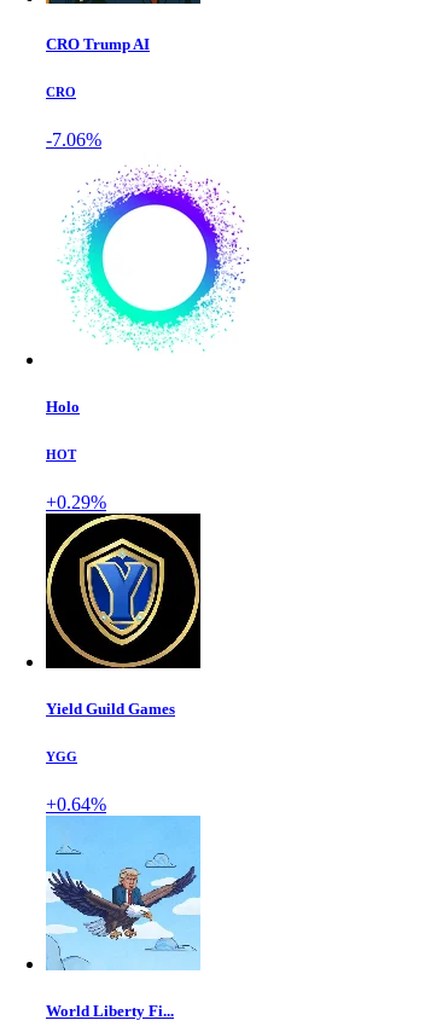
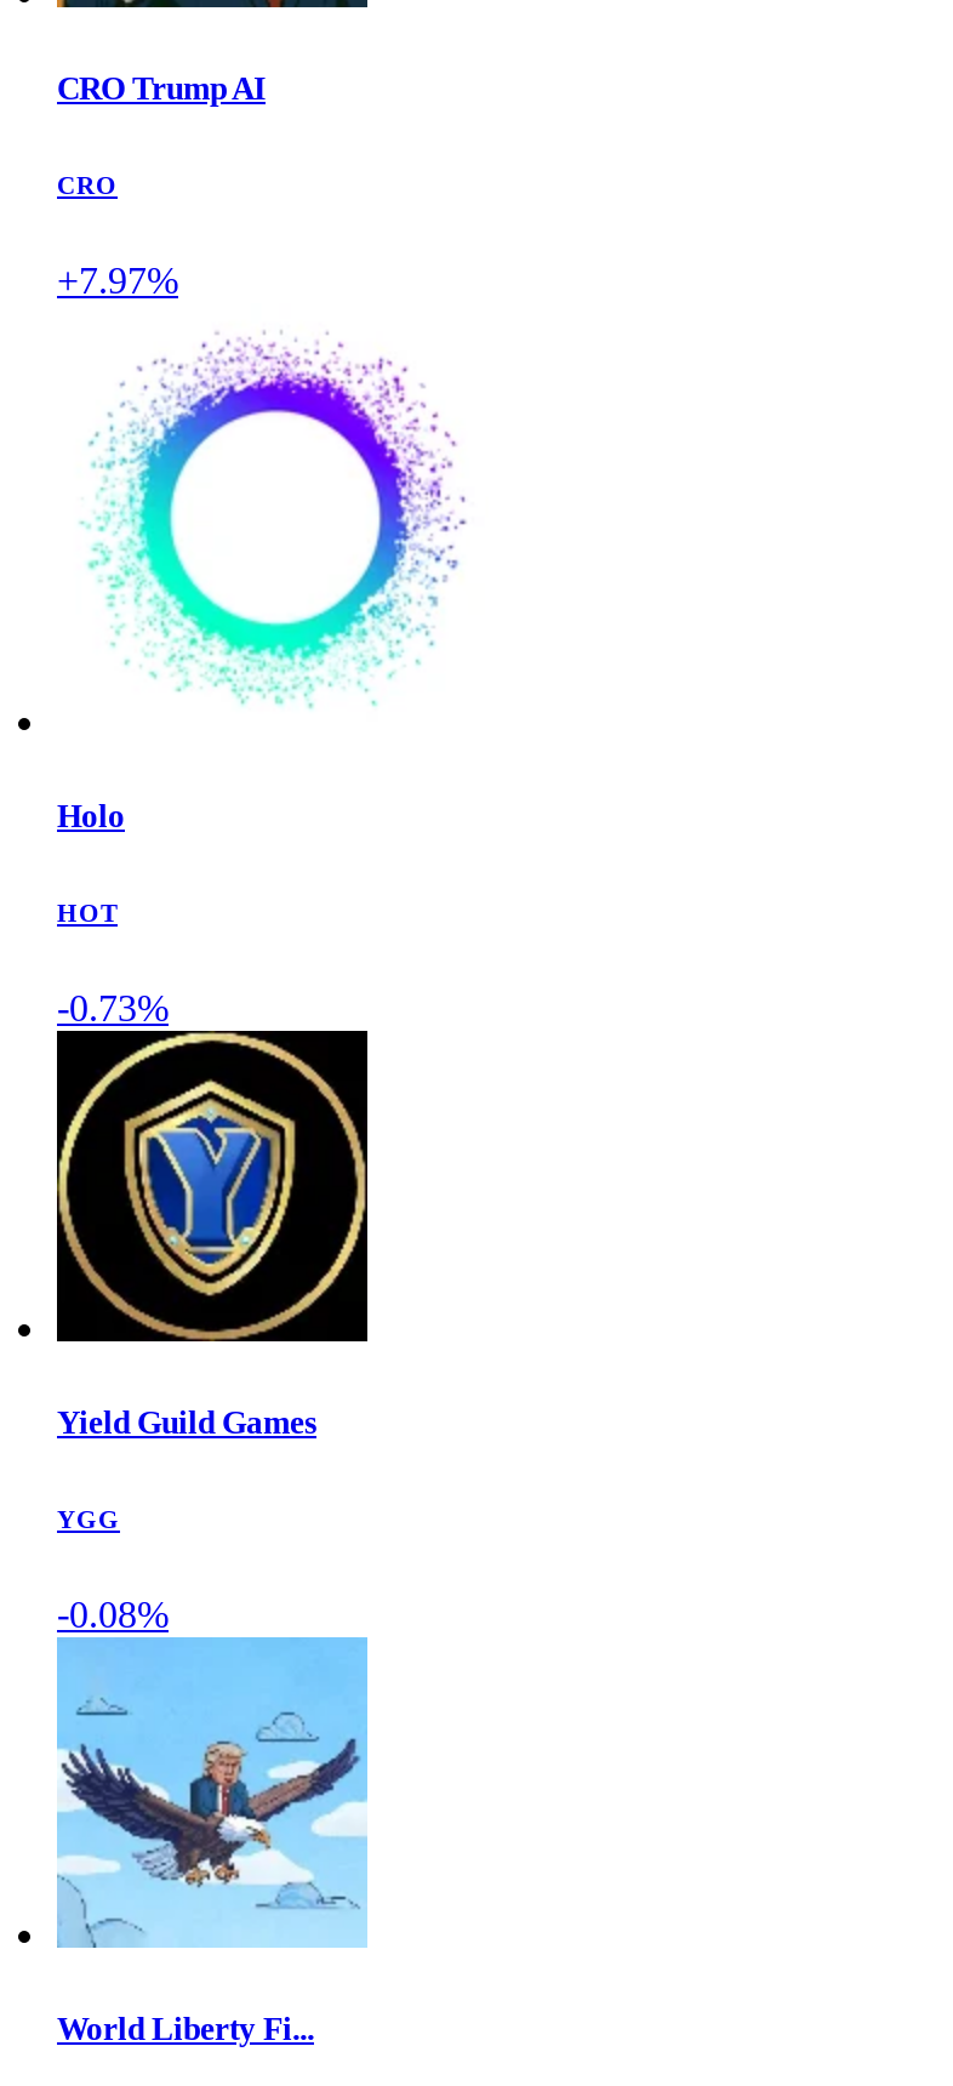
- -7.06%
+ +7.97%

- +0.29%
+ -0.73%

- +0.64%
+ -0.08%
